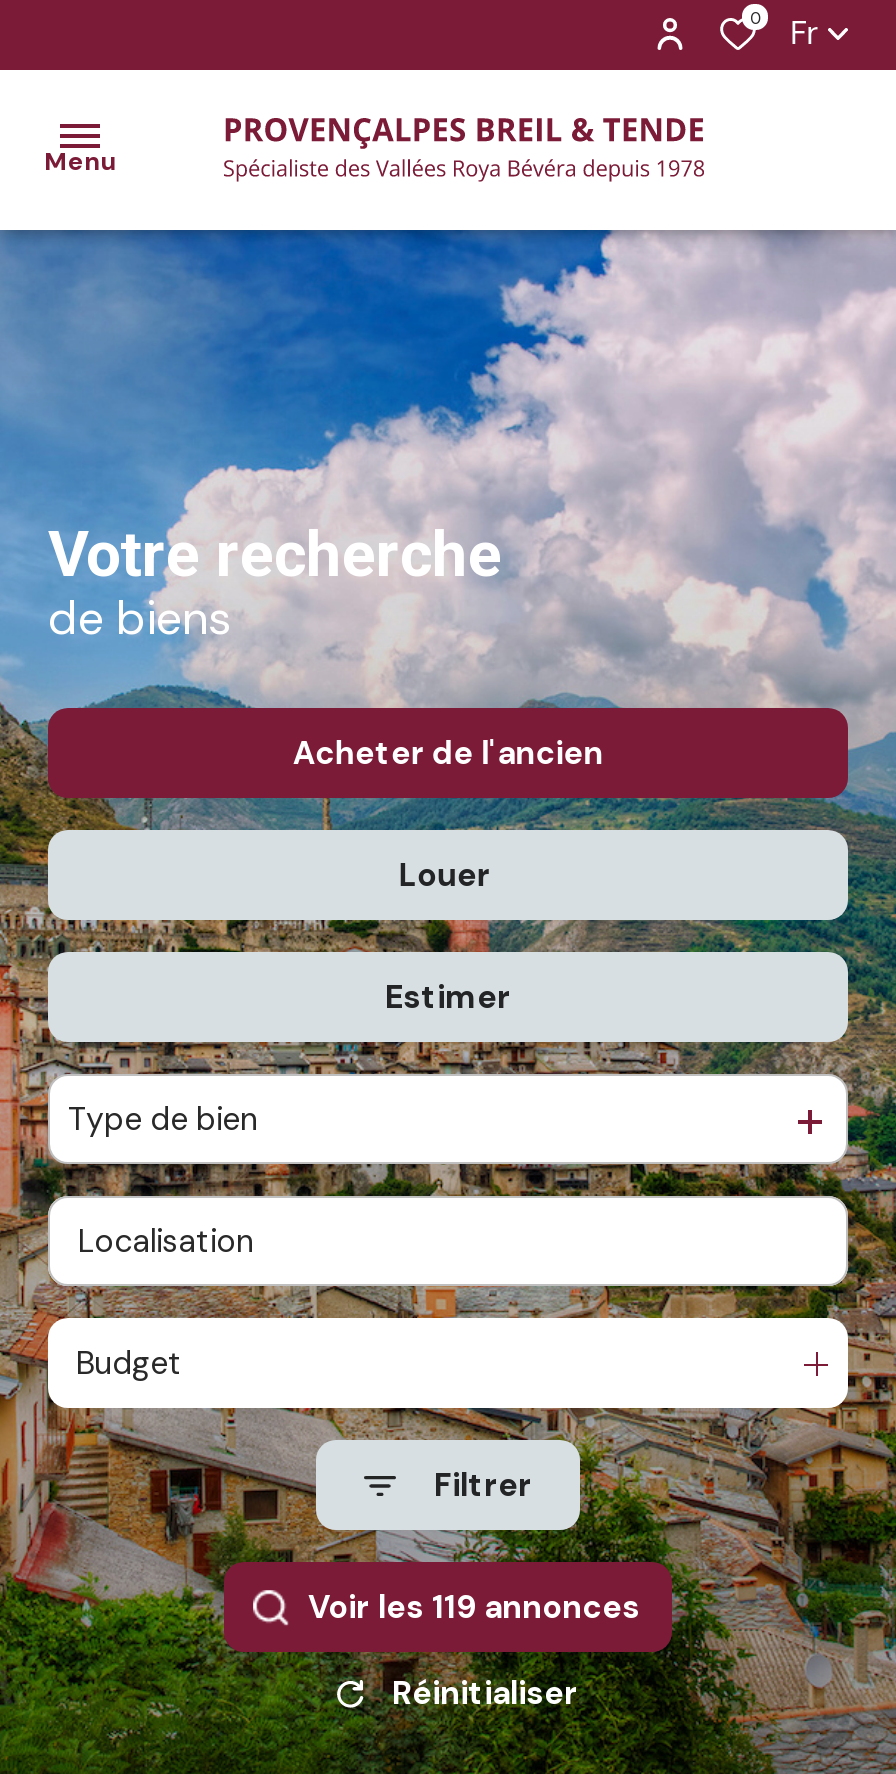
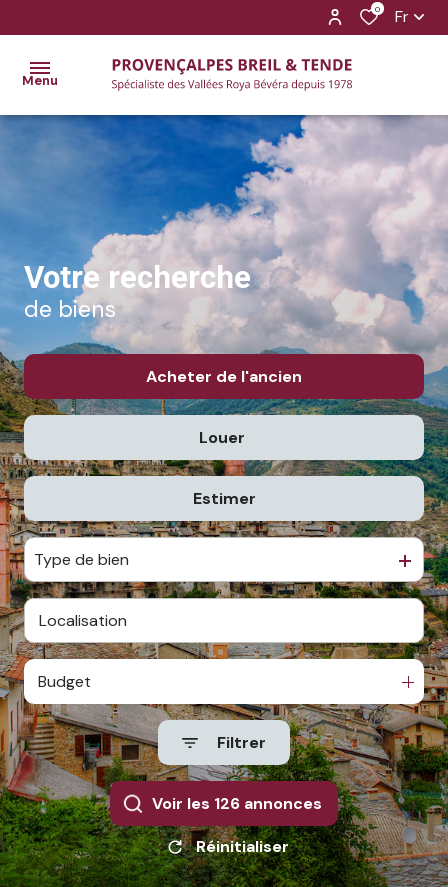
- Voir les 119 annonces
+ Voir les 126 annonces
